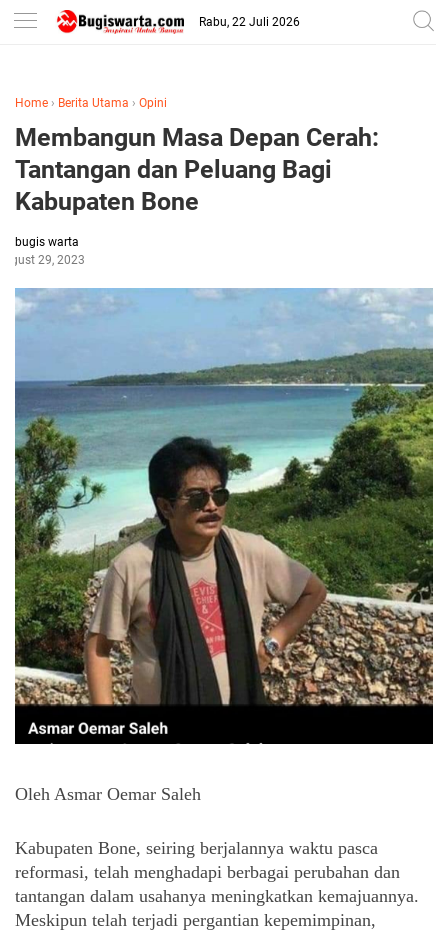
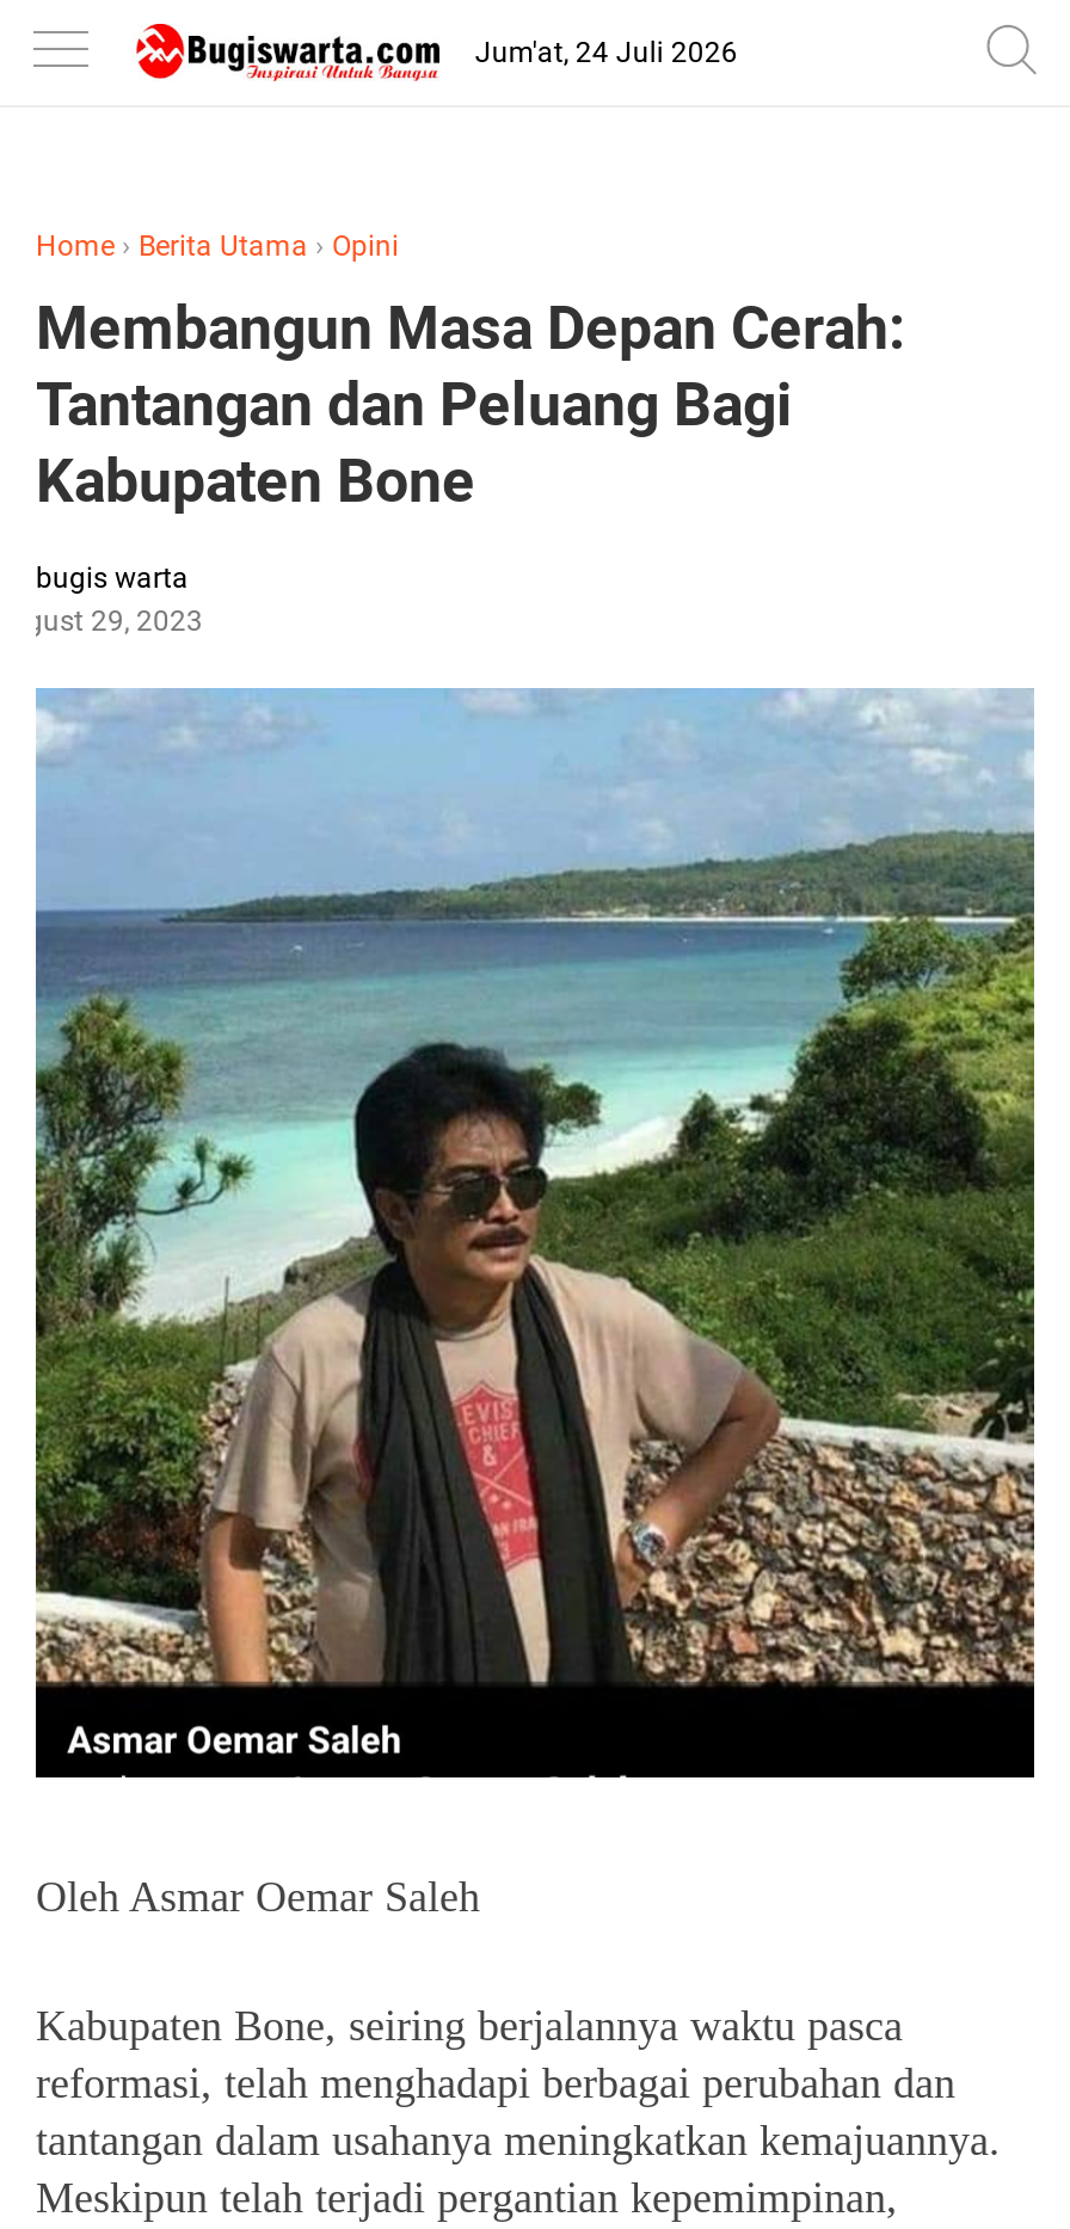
- Rabu, 22 Juli 2026
+ Jum'at, 24 Juli 2026
